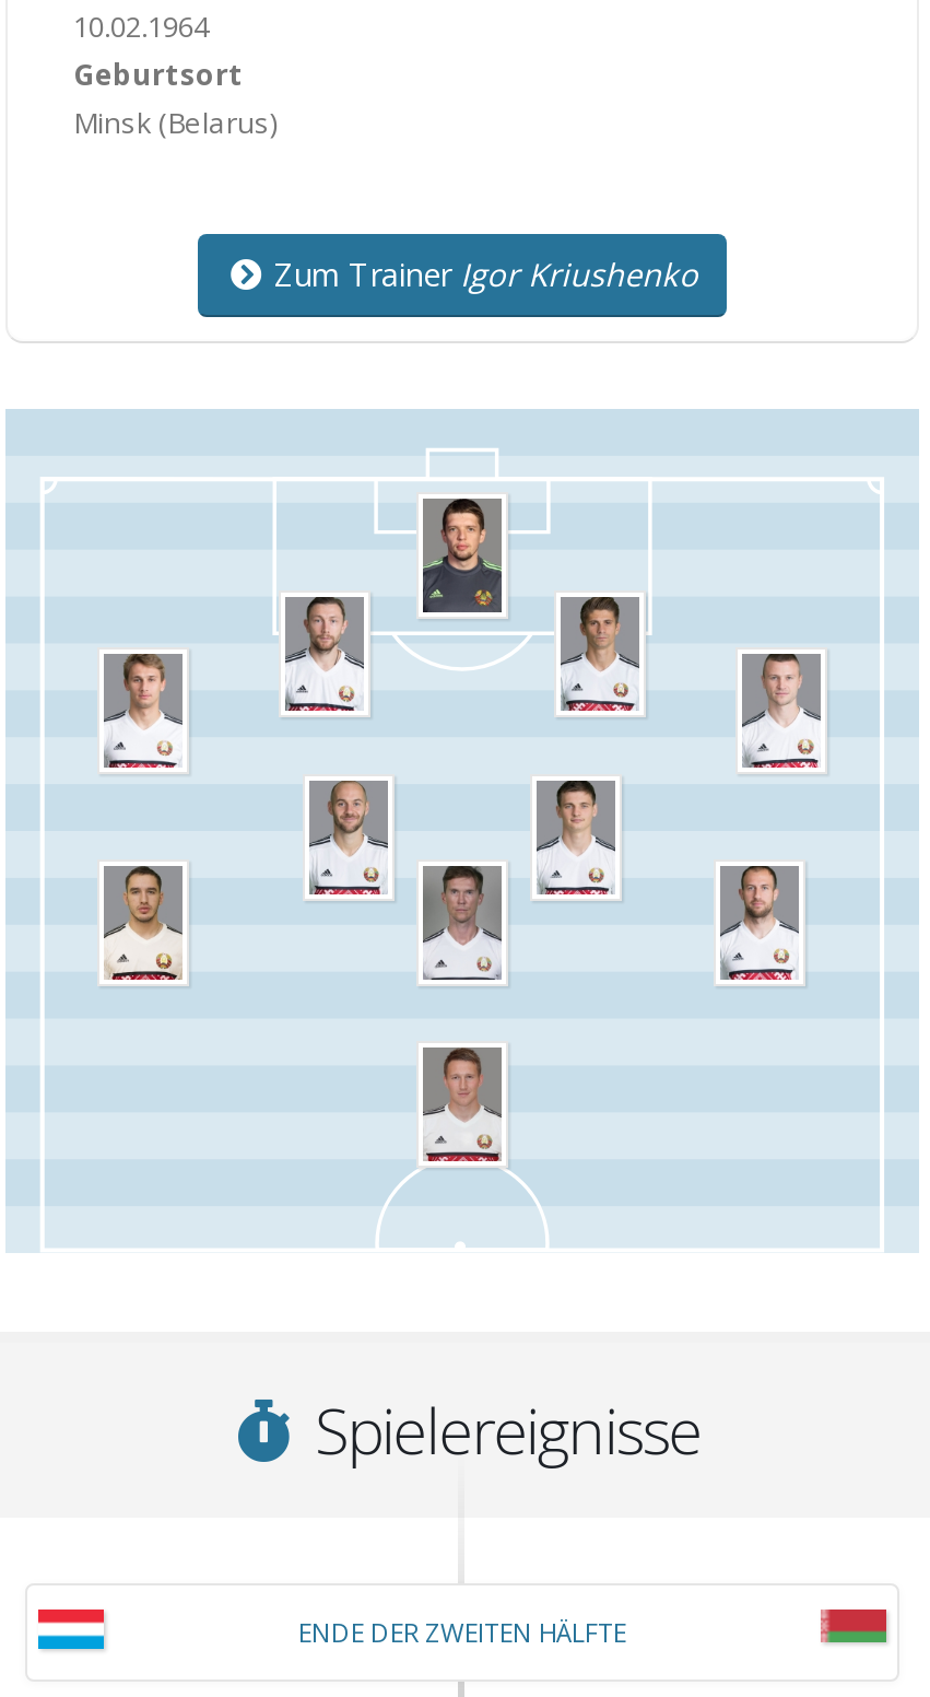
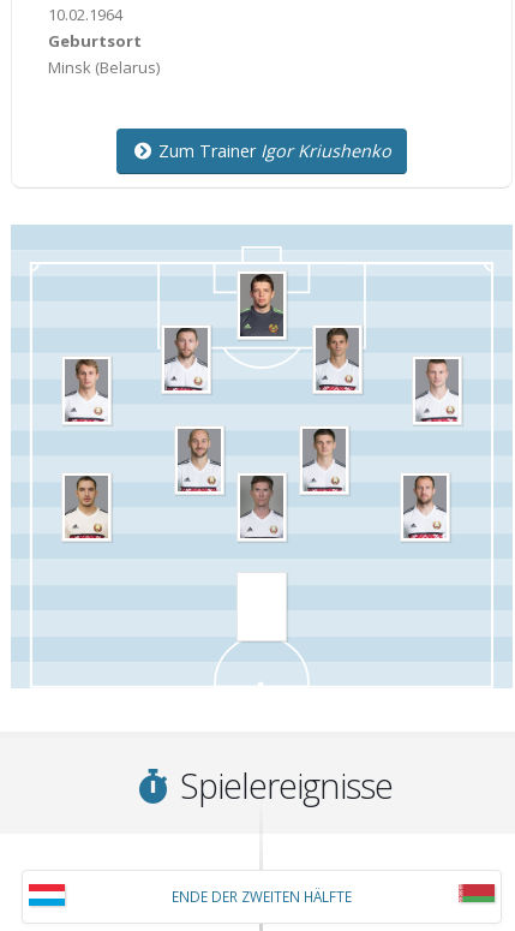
- [image]
